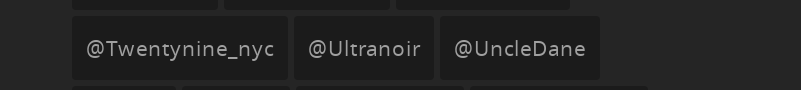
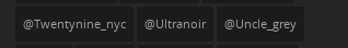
- @UncleDane
+ @uncle_grey
